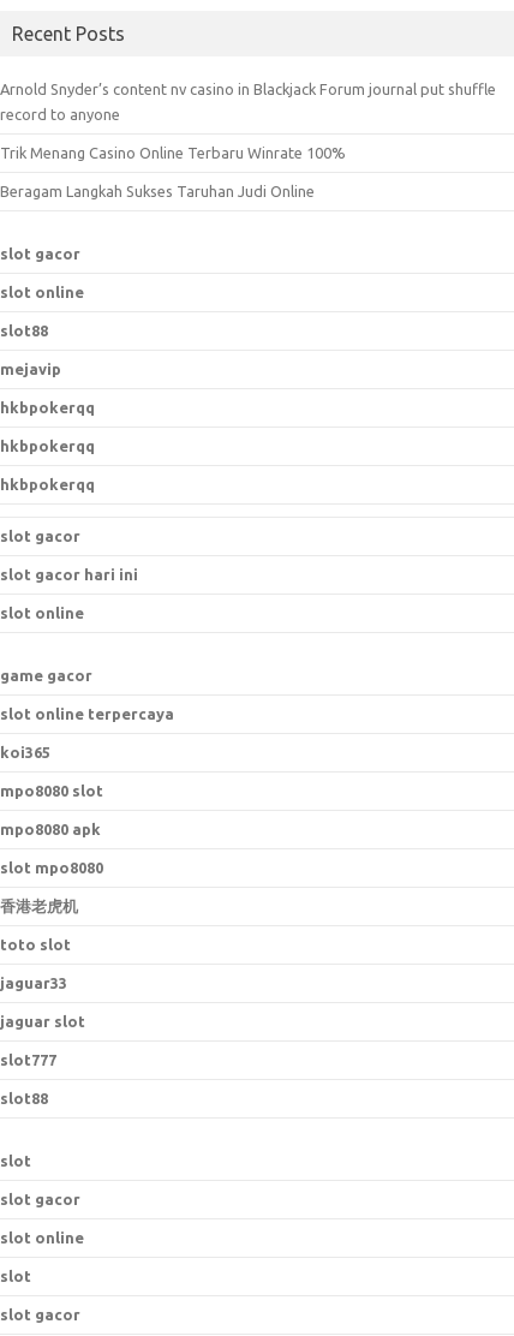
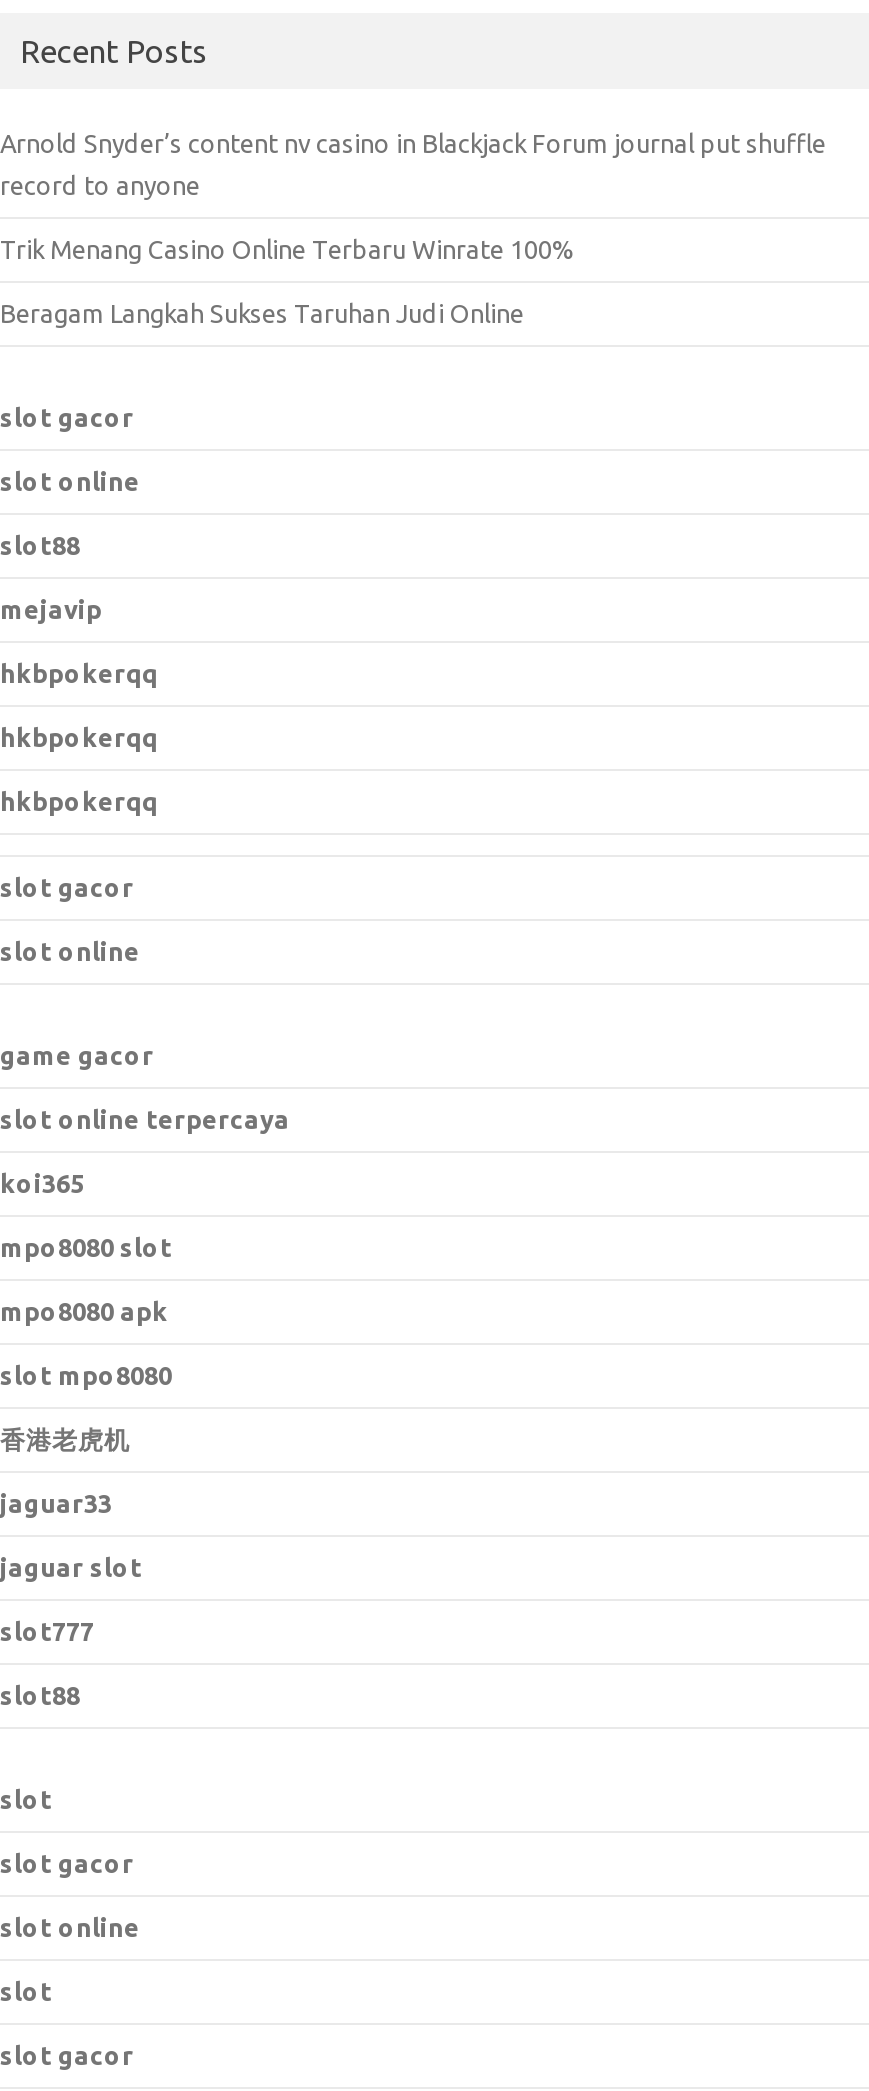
- slot gacor hari ini

- toto slot
